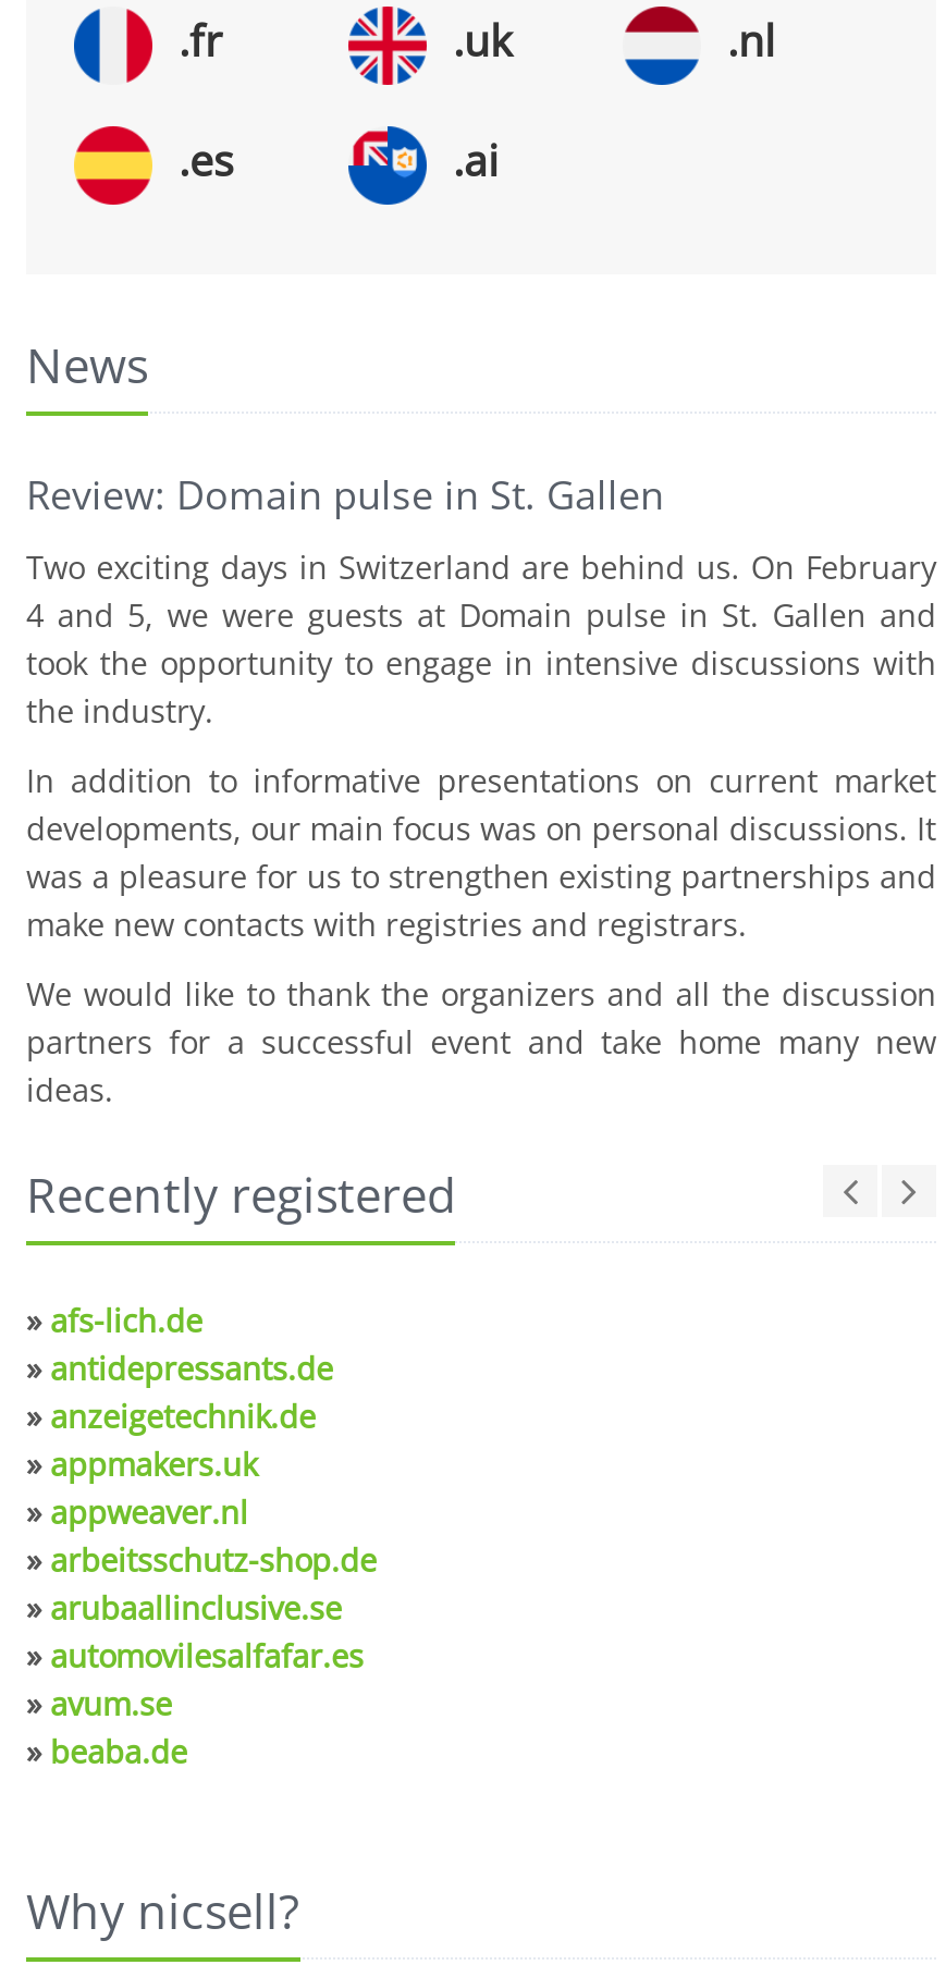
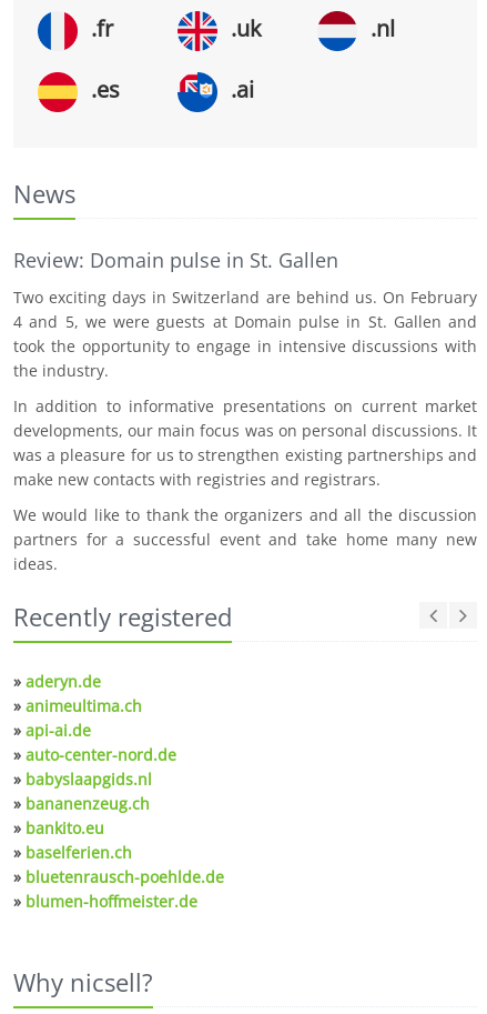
- » afs-lich.de
- » antidepressants.de
- » anzeigetechnik.de
- » appmakers.uk
- » appweaver.nl
- » arbeitsschutz-shop.de
- » arubaallinclusive.se
- » automovilesalfafar.es
- » avum.se
- » beaba.de
+ » aderyn.de
+ » animeultima.ch
+ » api-ai.de
+ » auto-center-nord.de
+ » babyslaapgids.nl
+ » bananenzeug.ch
+ » bankito.eu
+ » baselferien.ch
+ » bluetenrausch-poehlde.de
+ » blumen-hoffmeister.de
